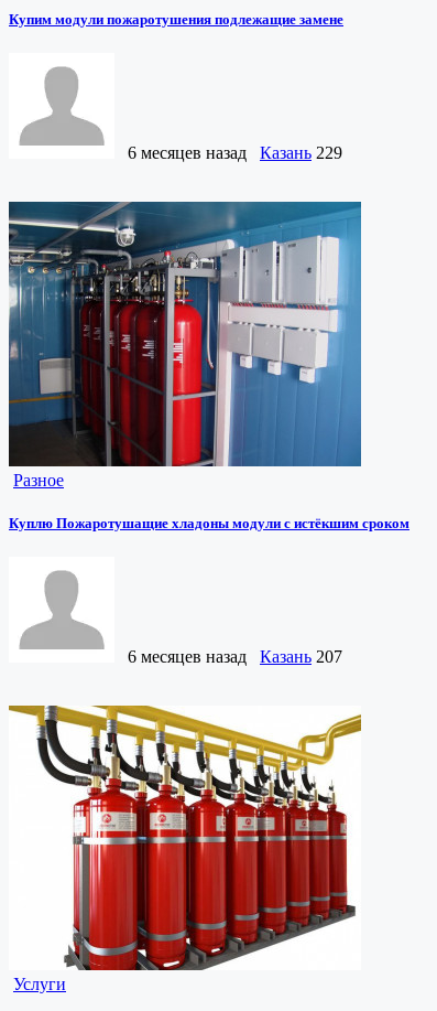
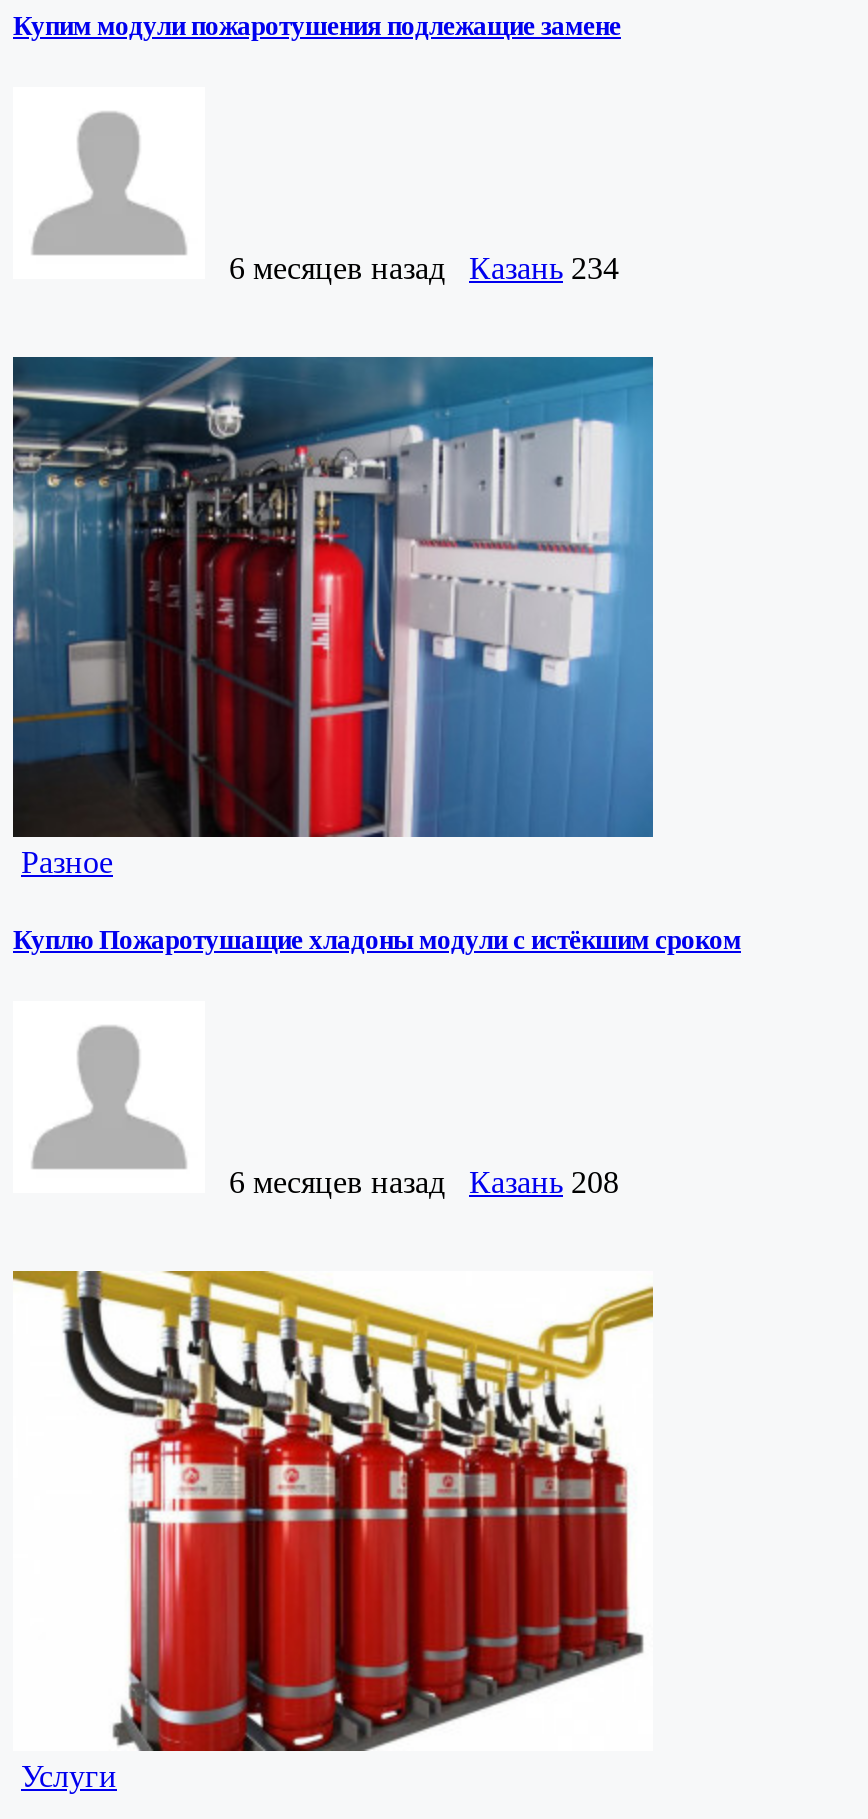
- 6 месяцев назад Казань 229
+ 6 месяцев назад Казань 234

- 6 месяцев назад Казань 207
+ 6 месяцев назад Казань 208
